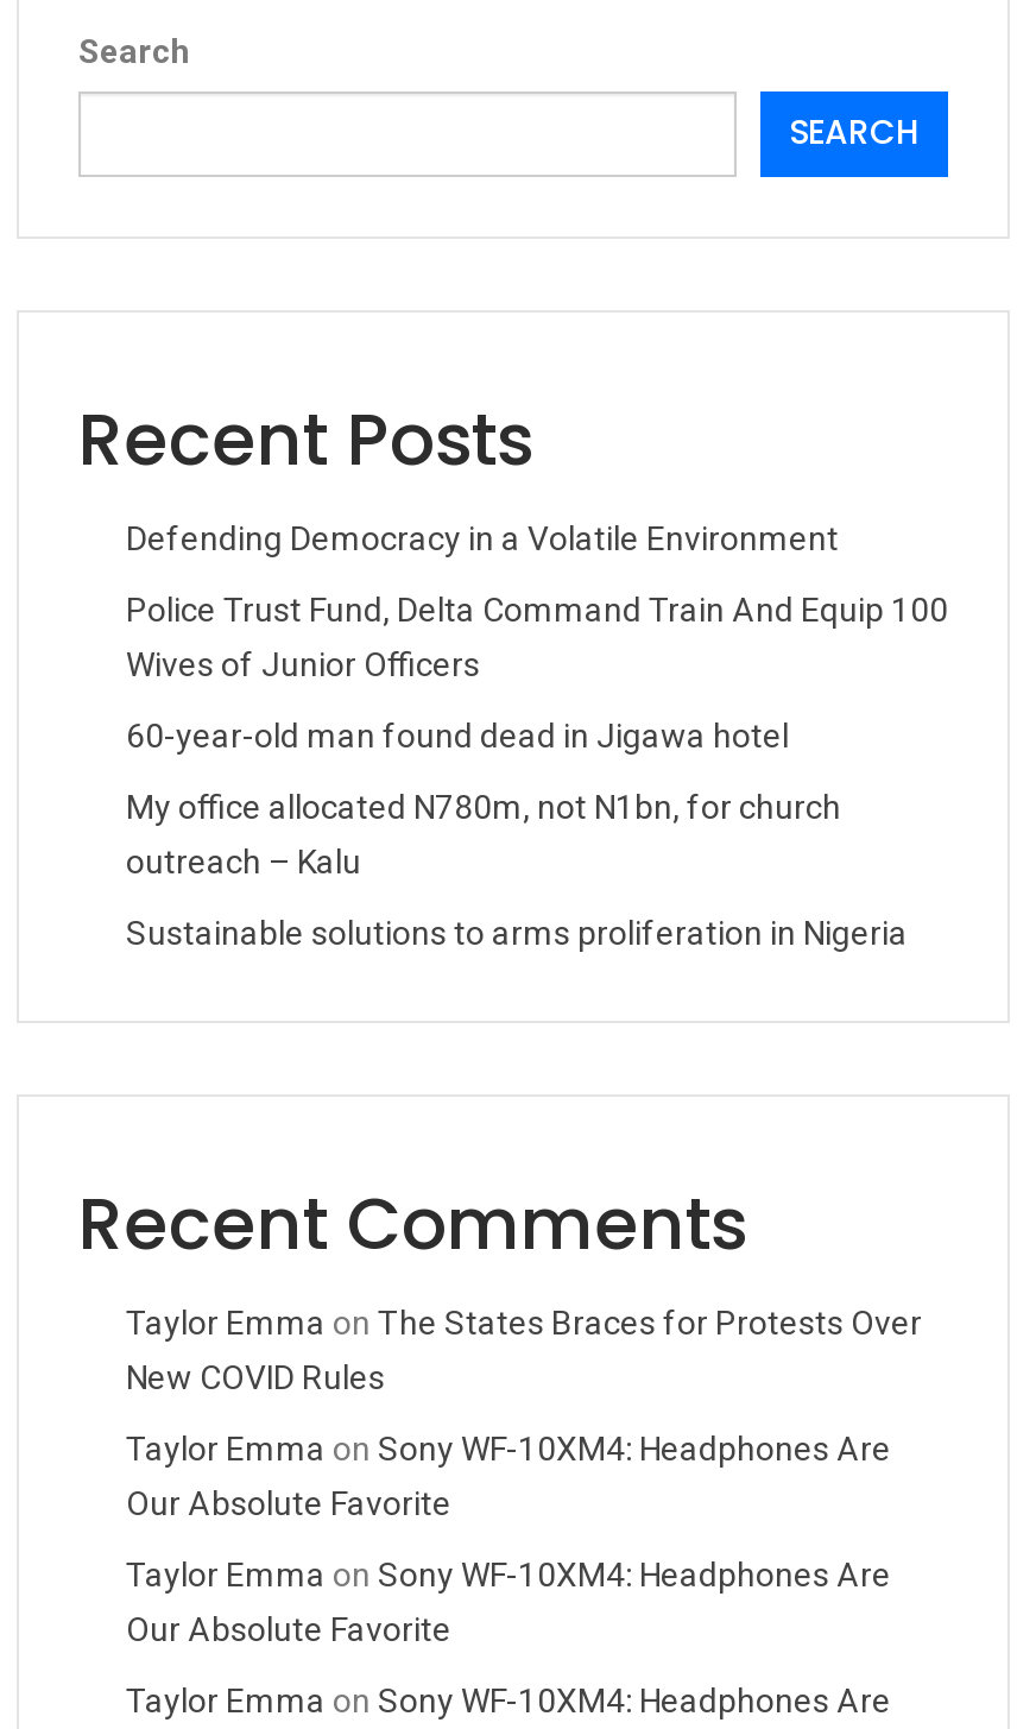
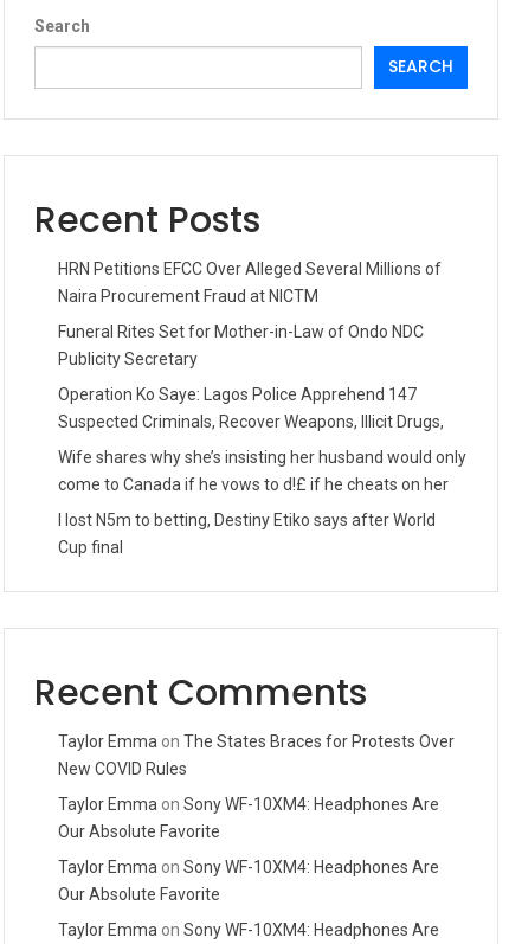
- Defending Democracy in a Volatile Environment
+ HRN Petitions EFCC Over Alleged Several Millions of
+ Naira Procurement Fraud at NICTM

- Police Trust Fund, Delta Command Train And Equip 100
- Wives of Junior Officers
+ Funeral Rites Set for Mother-in-Law of Ondo NDC
+ Publicity Secretary

- 60-year-old man found dead in Jigawa hotel
+ Operation Ko Saye: Lagos Police Apprehend 147
+ Suspected Criminals, Recover Weapons, Illicit Drugs,

- My office allocated N780m, not N1bn, for church
- outreach – Kalu
+ Wife shares why she’s insisting her husband would only
+ come to Canada if he vows to d!£ if he cheats on her

- Sustainable solutions to arms proliferation in Nigeria
+ I lost N5m to betting, Destiny Etiko says after World
+ Cup final
